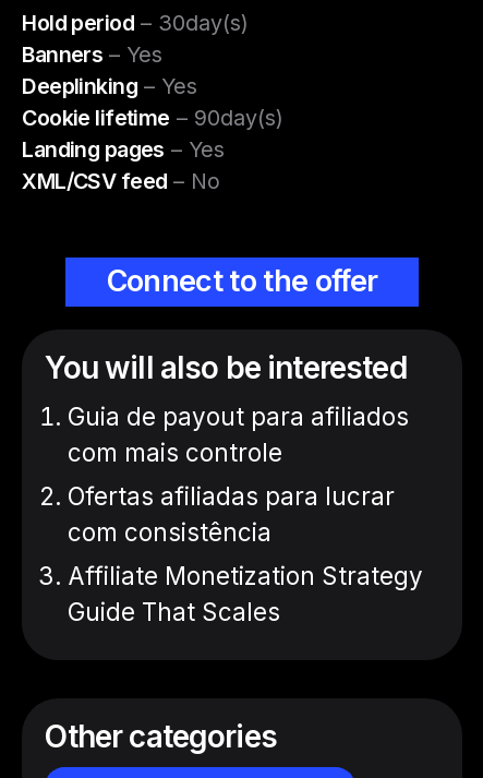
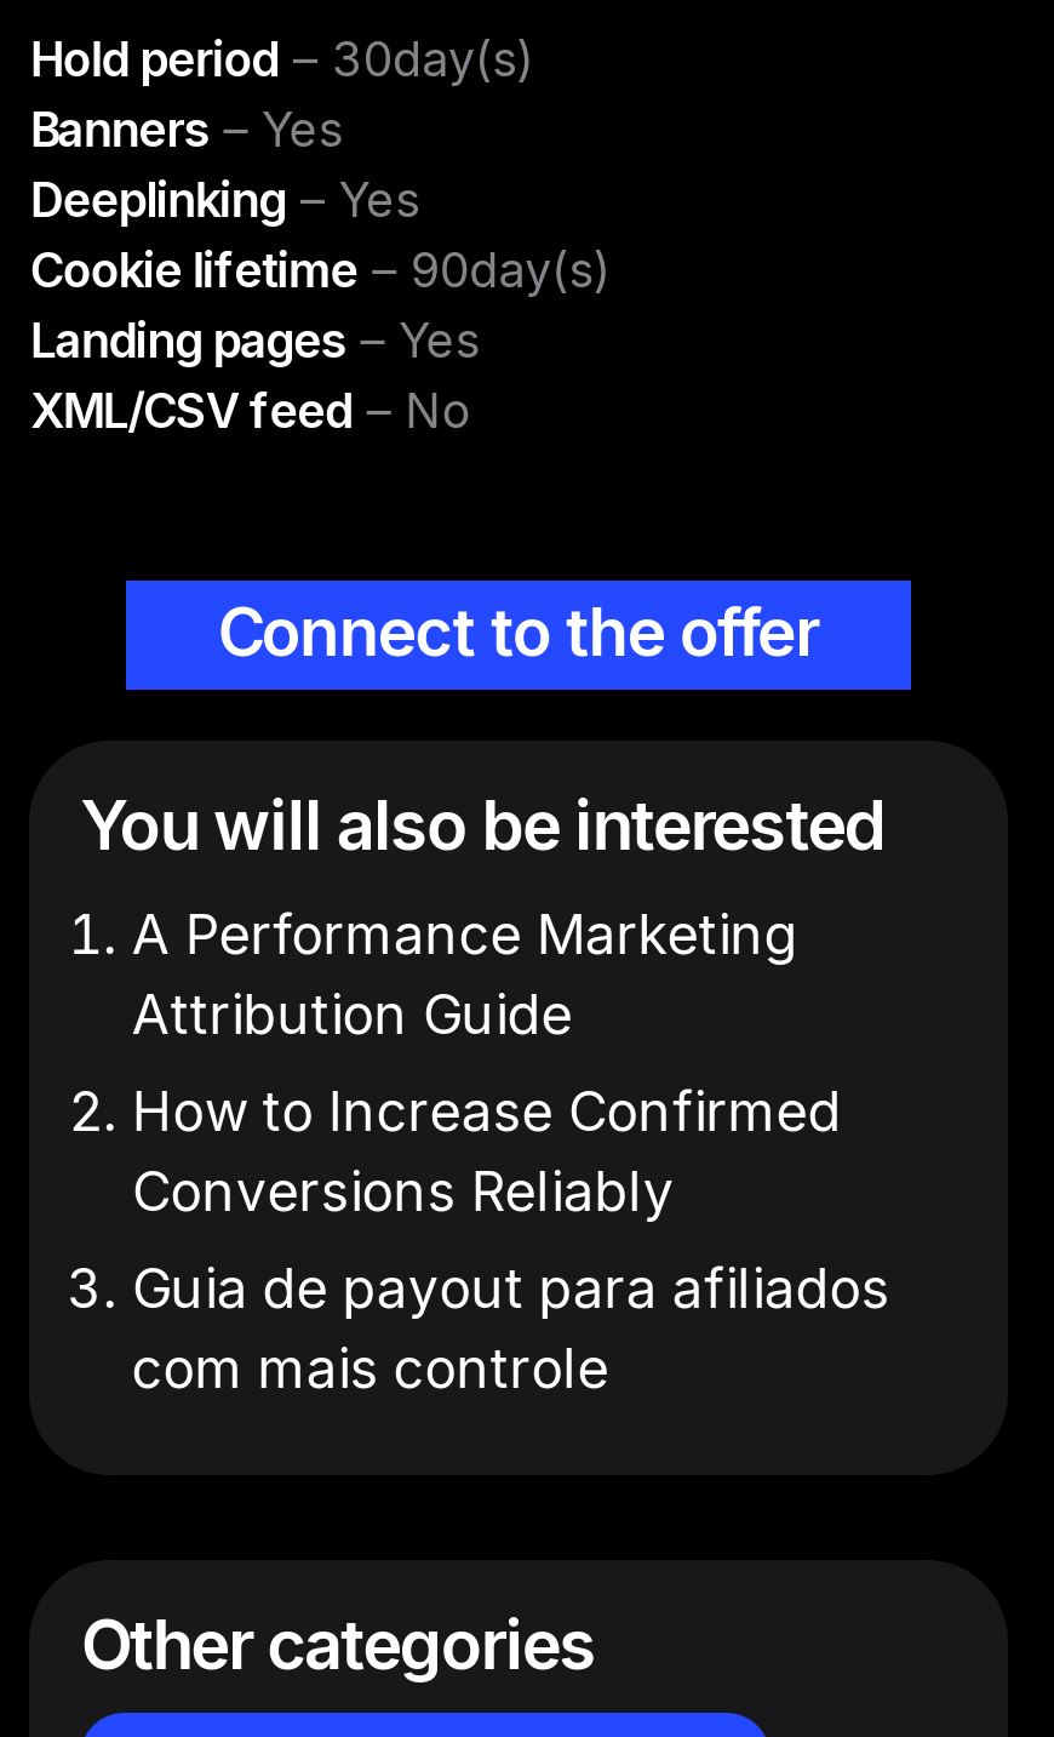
+ A Performance Marketing
+ Attribution Guide
+ How to Increase Confirmed
+ Conversions Reliably

moved down: Guia de payout para afiliados | com mais controle

- Ofertas afiliadas para lucrar
- com consistência
- Affiliate Monetization Strategy
- Guide That Scales
